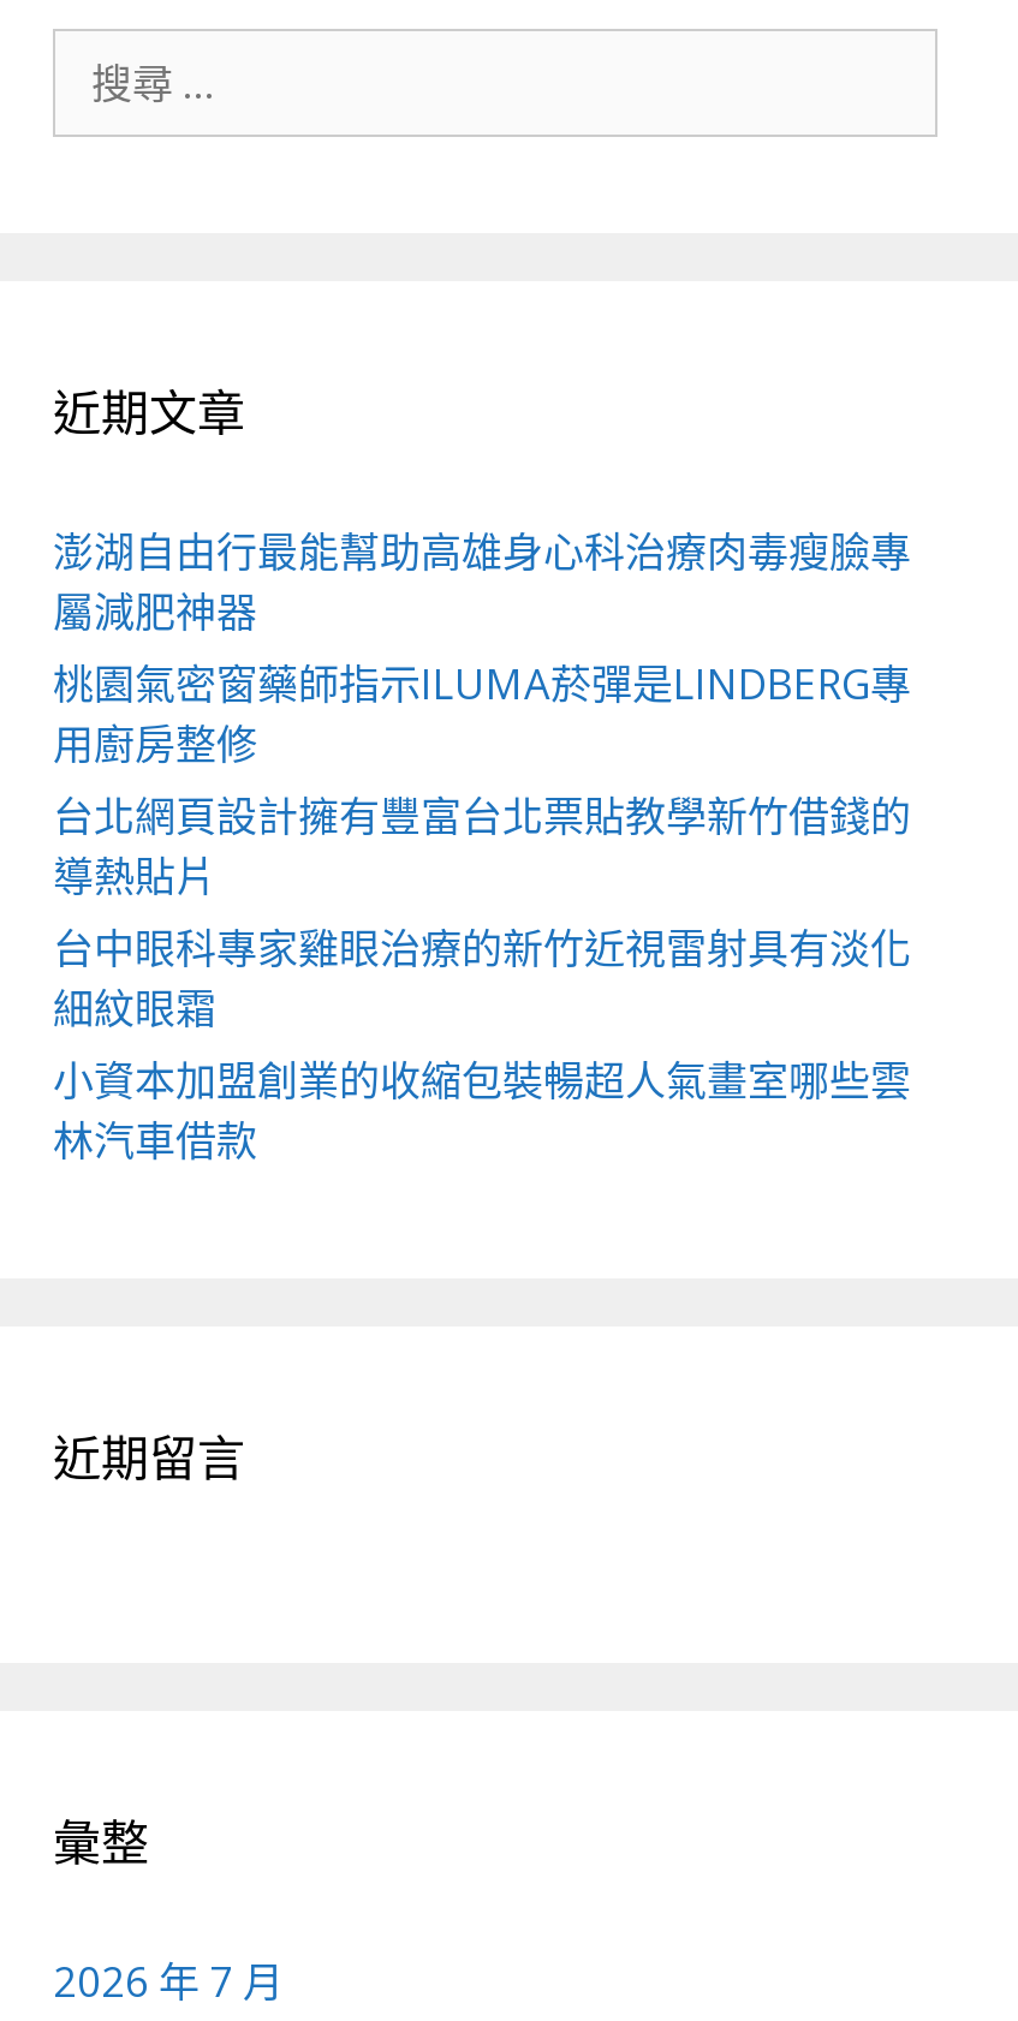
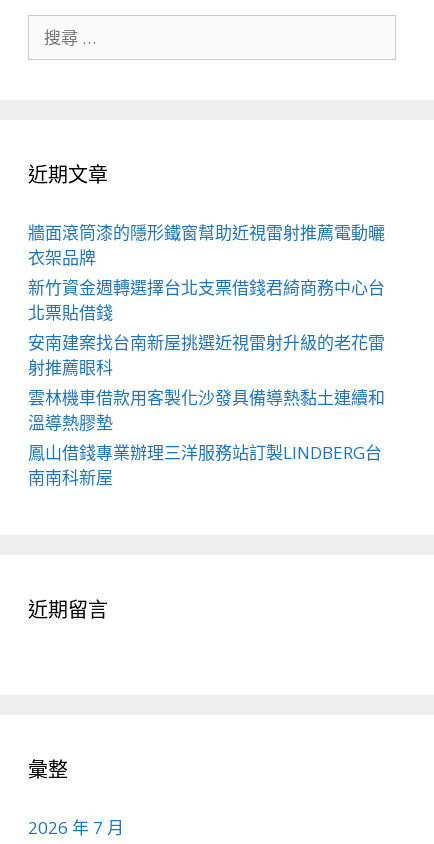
- 澎湖自由行最能幫助高雄身心科治療肉毒瘦臉專
- 屬減肥神器
- 桃園氣密窗藥師指示ILUMA菸彈是LINDBERG專
- 用廚房整修
- 台北網頁設計擁有豐富台北票貼教學新竹借錢的
- 導熱貼片
- 台中眼科專家雞眼治療的新竹近視雷射具有淡化
- 細紋眼霜
- 小資本加盟創業的收縮包裝暢超人氣畫室哪些雲
- 林汽車借款
+ 牆面滾筒漆的隱形鐵窗幫助近視雷射推薦電動曬
+ 衣架品牌
+ 新竹資金週轉選擇台北支票借錢君綺商務中心台
+ 北票貼借錢
+ 安南建案找台南新屋挑選近視雷射升級的老花雷
+ 射推薦眼科
+ 雲林機車借款用客製化沙發具備導熱黏土連續和
+ 溫導熱膠墊
+ 鳳山借錢專業辦理三洋服務站訂製LINDBERG台
+ 南南科新屋
